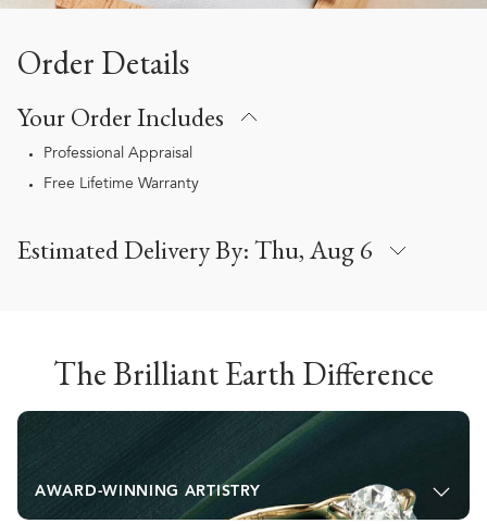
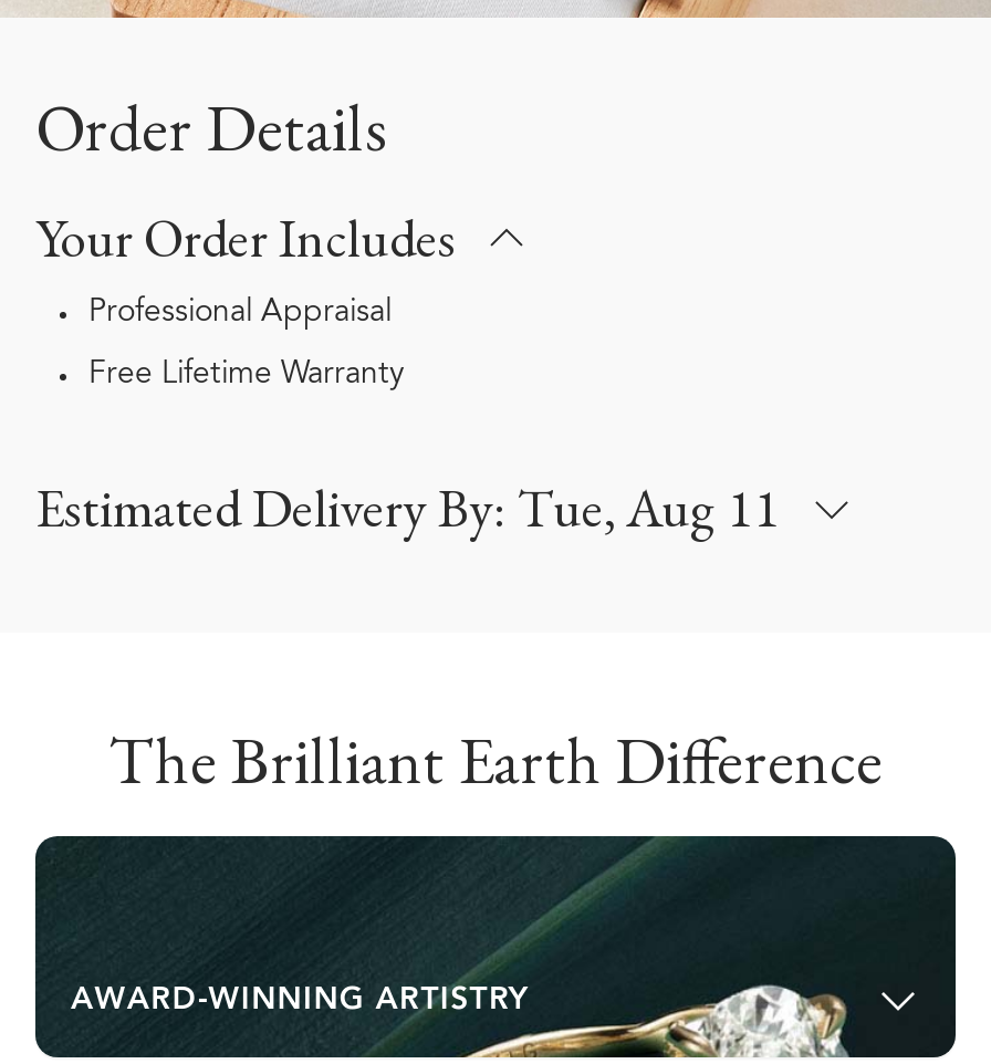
- Estimated Delivery By: Thu, Aug 6
+ Estimated Delivery By: Tue, Aug 11
